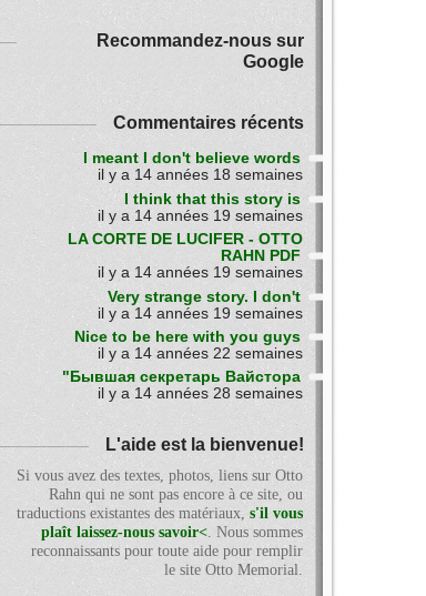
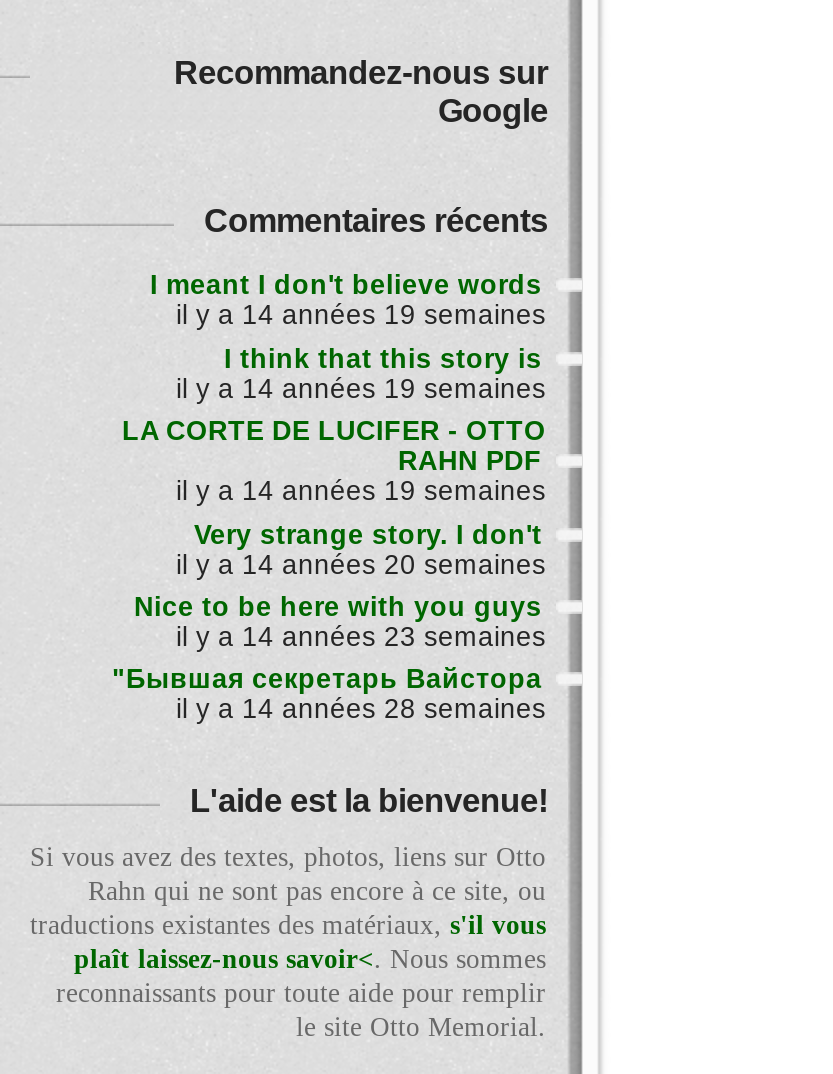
- il y a 14 années 18 semaines
+ il y a 14 années 19 semaines

- il y a 14 années 19 semaines
+ il y a 14 années 20 semaines

- il y a 14 années 22 semaines
+ il y a 14 années 23 semaines
